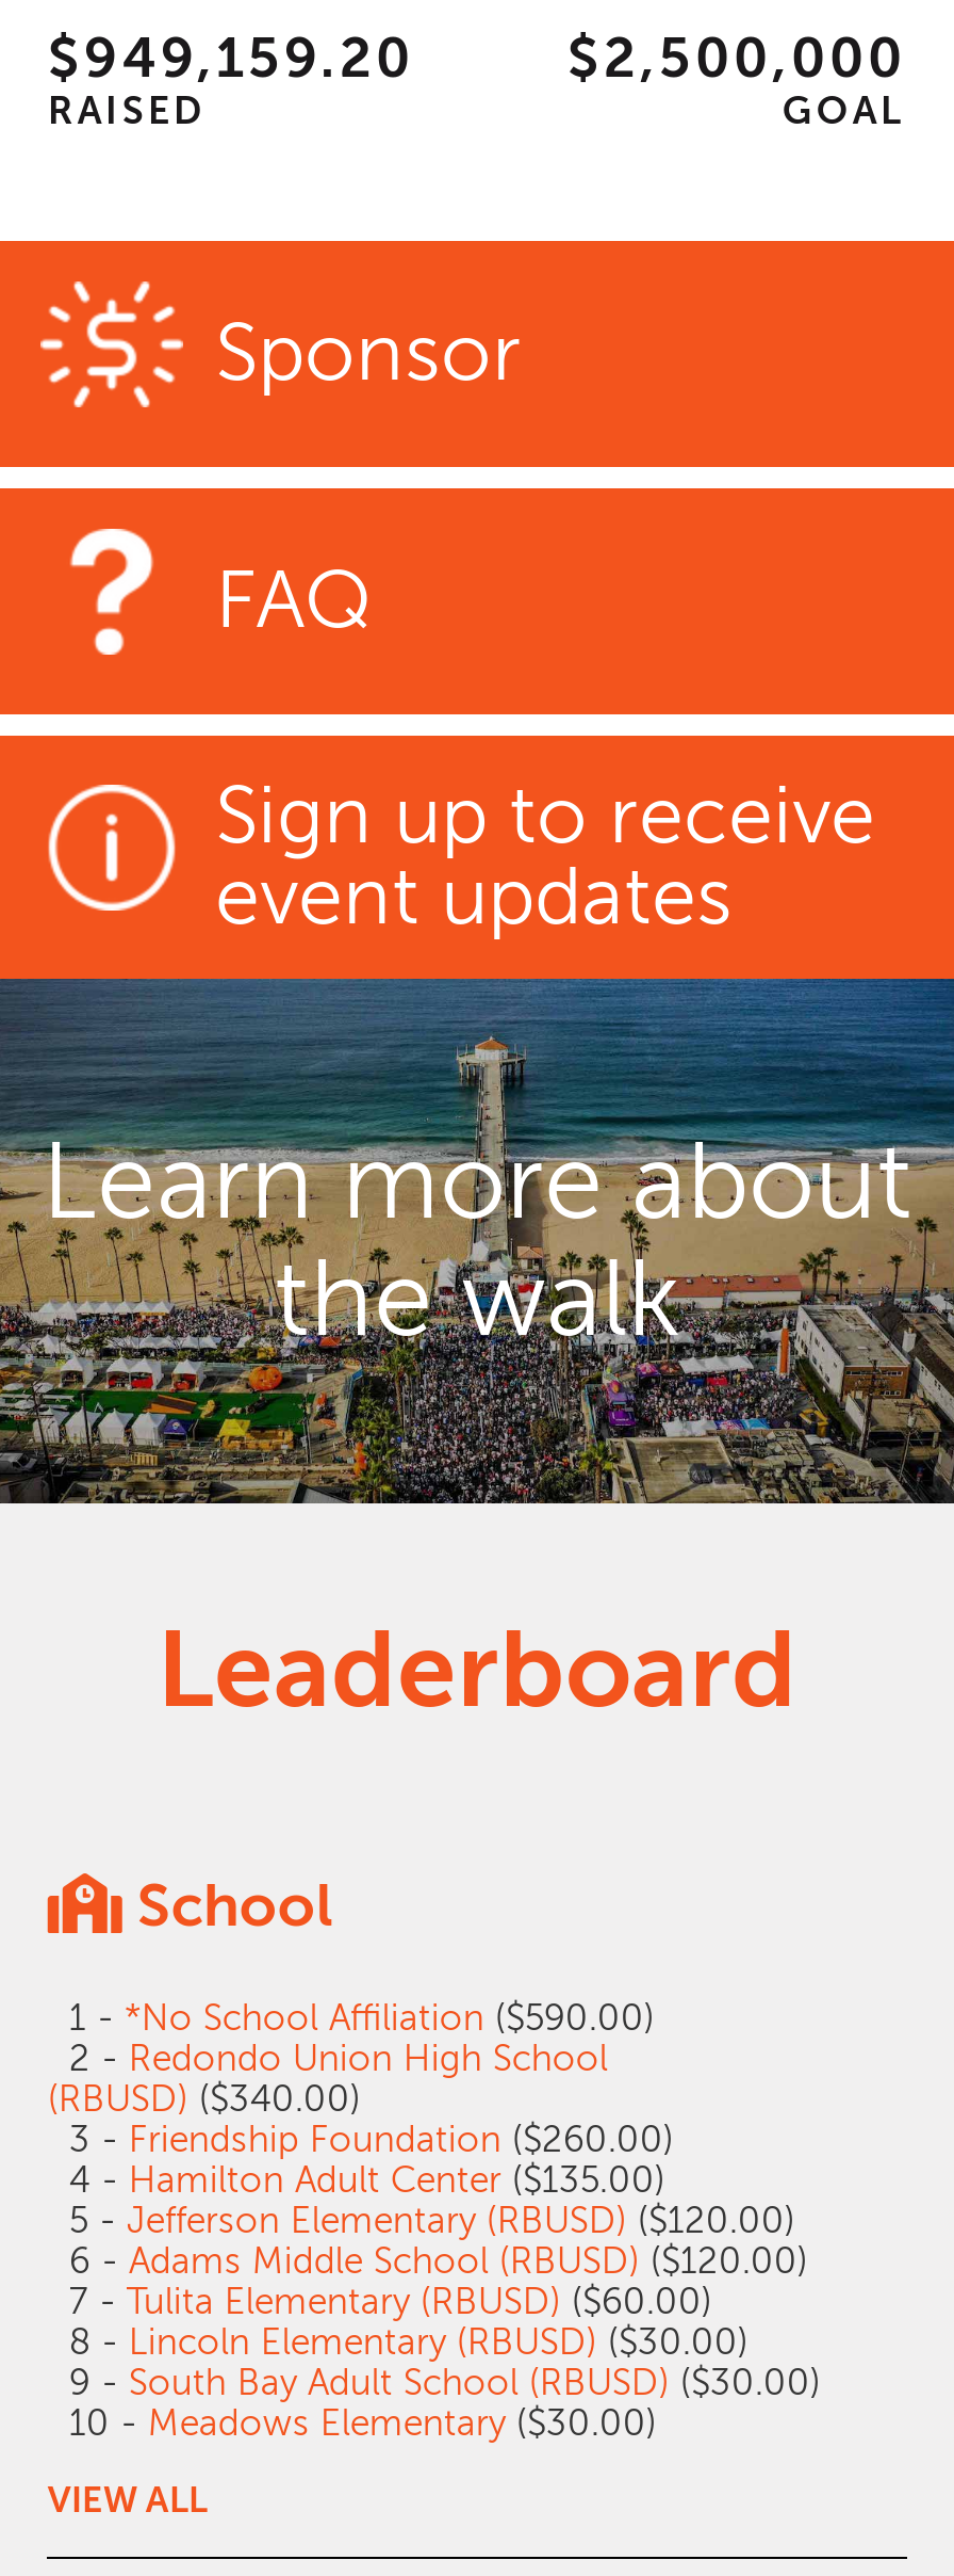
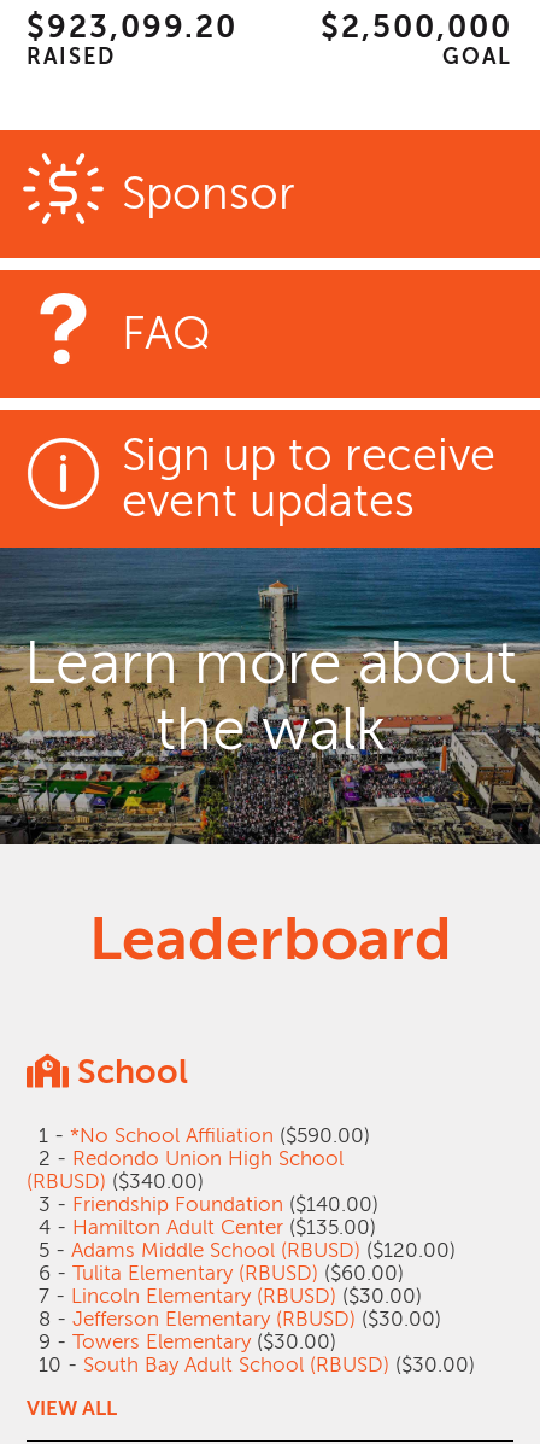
- $949,159.20
+ $923,099.20

- 3 - Friendship Foundation ($260.00)
+ 3 - Friendship Foundation ($140.00)

- 5 - Jefferson Elementary (RBUSD) ($120.00)
- 6 - Adams Middle School (RBUSD) ($120.00)
- 7 - Tulita Elementary (RBUSD) ($60.00)
- 8 - Lincoln Elementary (RBUSD) ($30.00)
- 9 - South Bay Adult School (RBUSD) ($30.00)
- 10 - Meadows Elementary ($30.00)
+ 5 - Adams Middle School (RBUSD) ($120.00)
+ 6 - Tulita Elementary (RBUSD) ($60.00)
+ 7 - Lincoln Elementary (RBUSD) ($30.00)
+ 8 - Jefferson Elementary (RBUSD) ($30.00)
+ 9 - Towers Elementary ($30.00)
+ 10 - South Bay Adult School (RBUSD) ($30.00)
